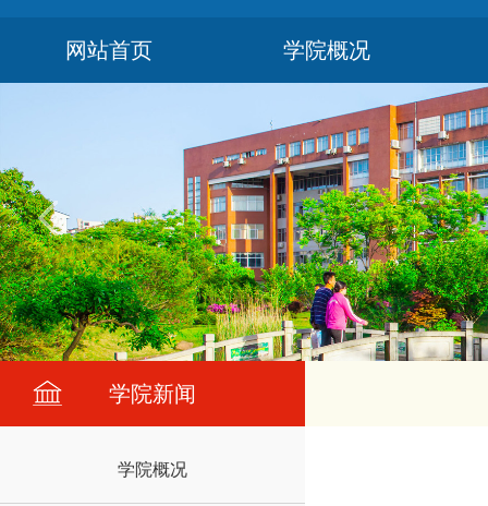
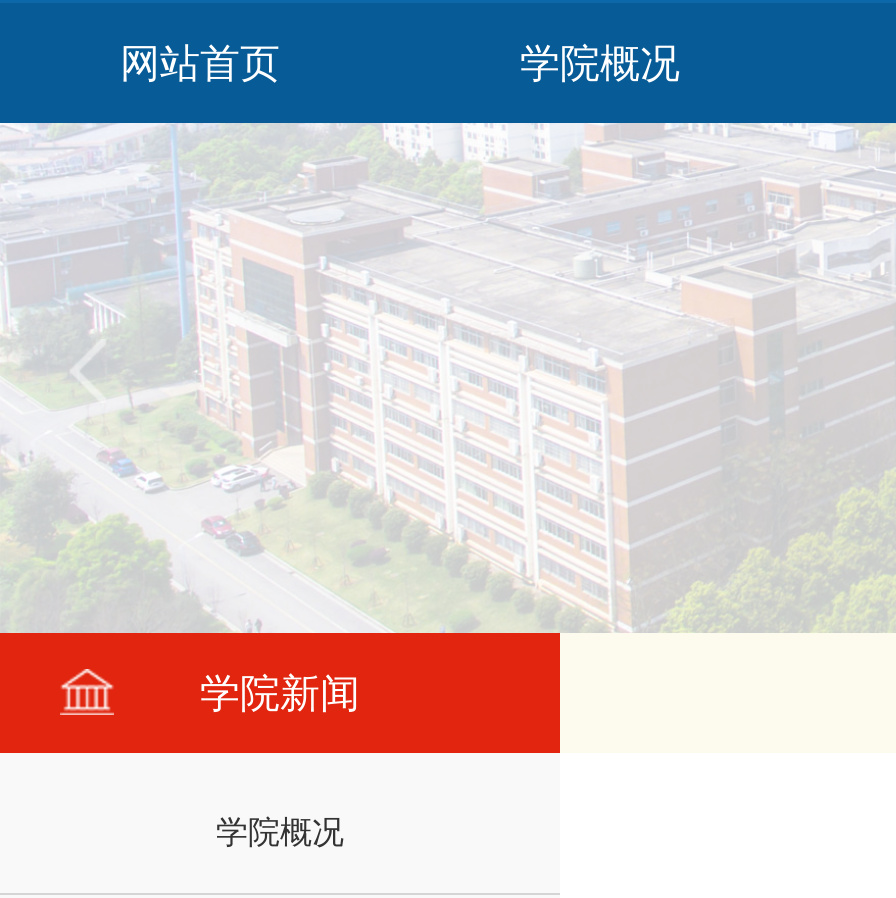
- [image]
+ [image]
